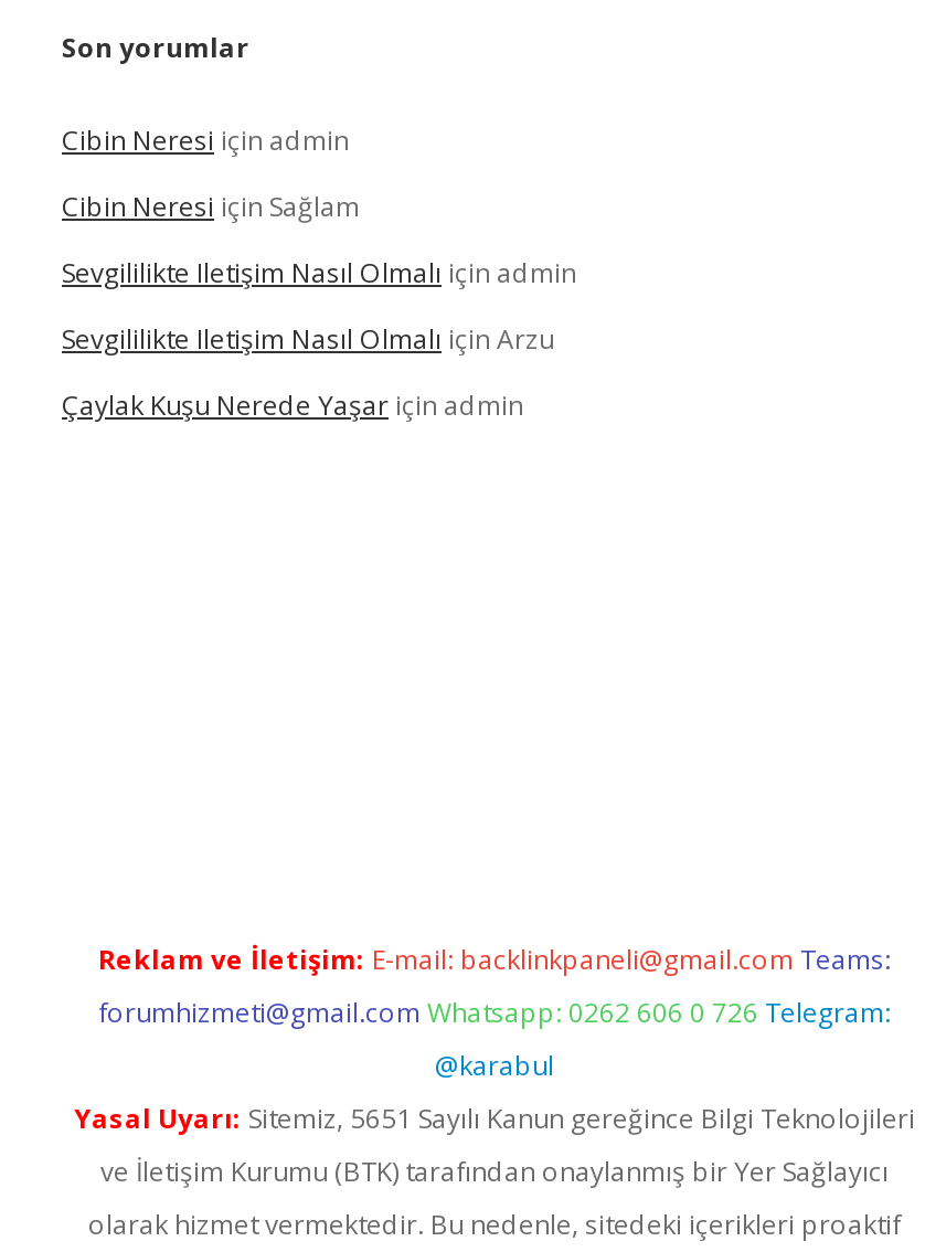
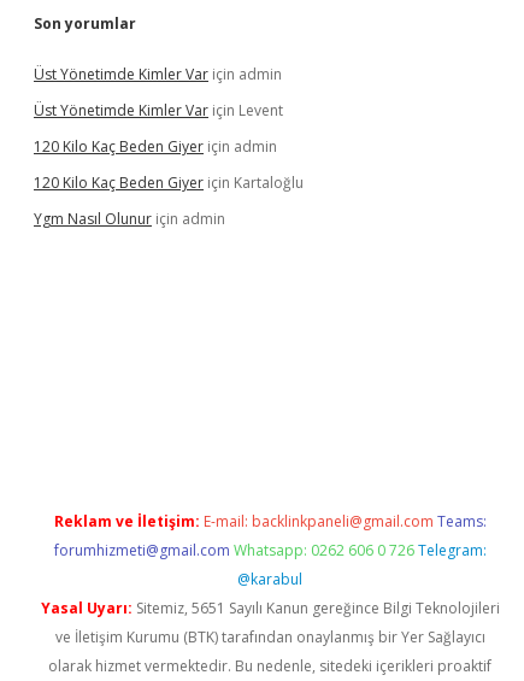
- Cibin Neresi için admin
+ Üst Yönetimde Kimler Var için admin

- Cibin Neresi için Sağlam
+ Üst Yönetimde Kimler Var için Levent

- Sevgililikte Iletişim Nasıl Olmalı için admin
+ 120 Kilo Kaç Beden Giyer için admin

- Sevgililikte Iletişim Nasıl Olmalı için Arzu
+ 120 Kilo Kaç Beden Giyer için Kartaloğlu

- Çaylak Kuşu Nerede Yaşar için admin
+ Ygm Nasıl Olunur için admin
